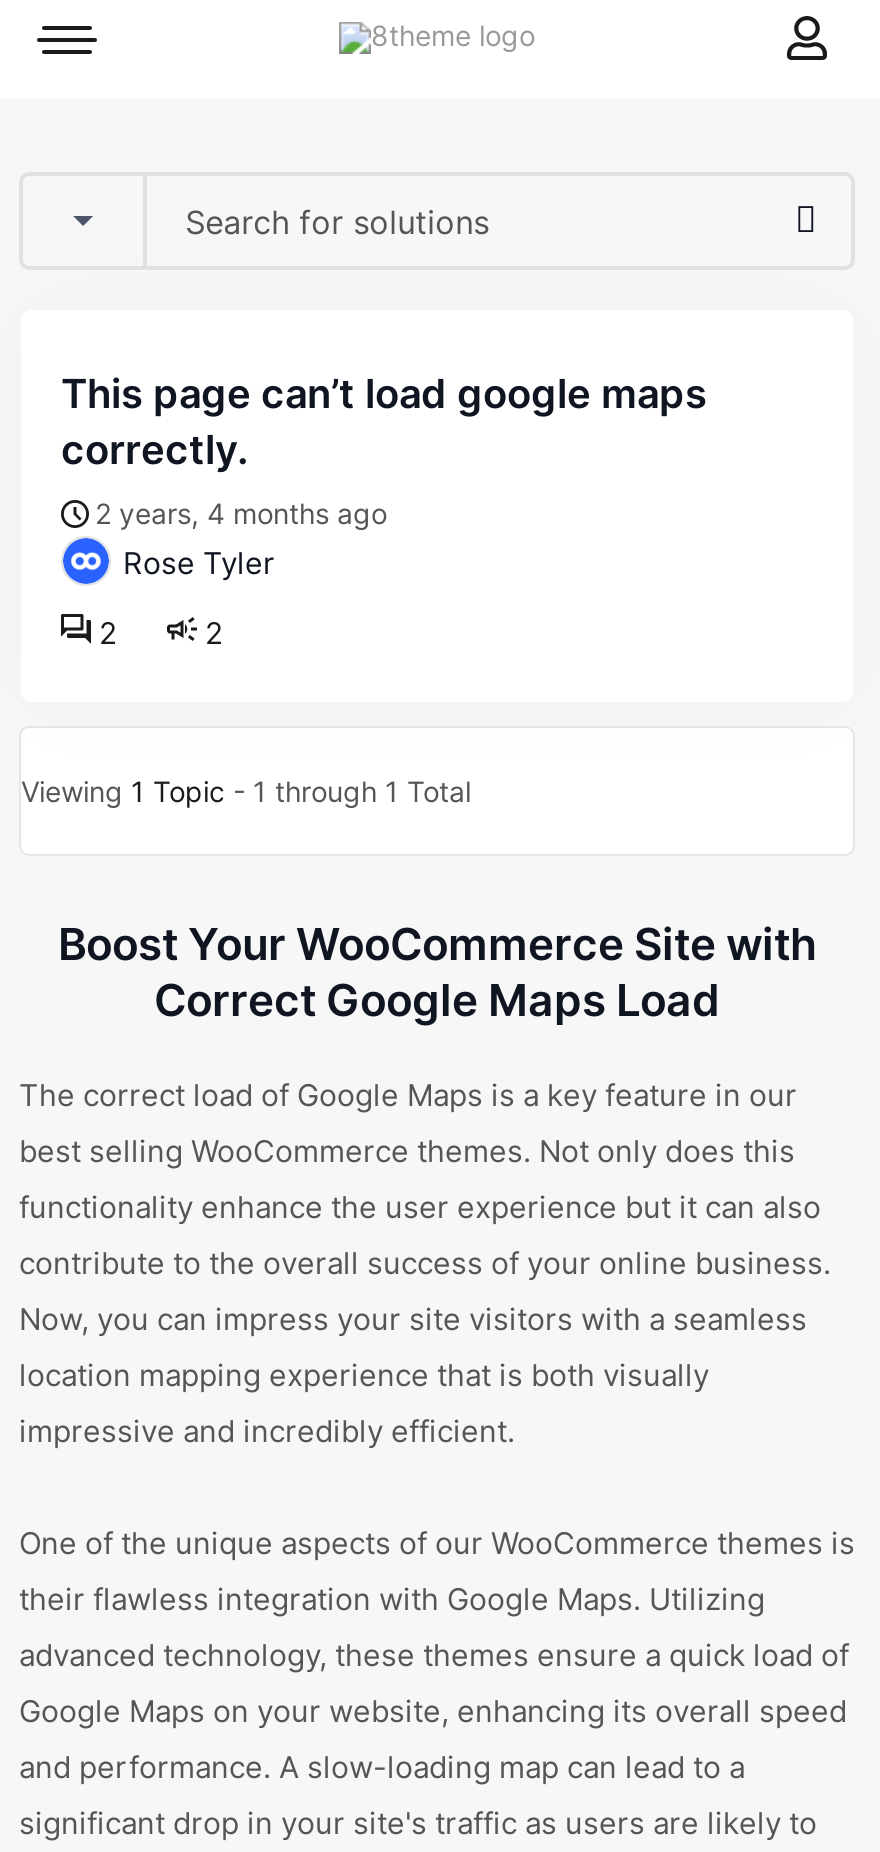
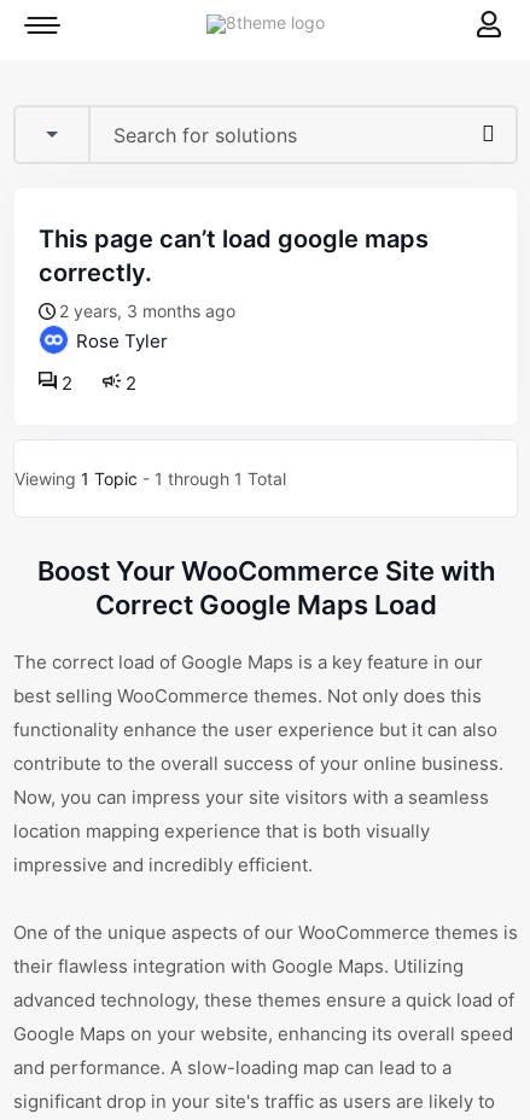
- 2 years, 4 months ago
+ 2 years, 3 months ago
